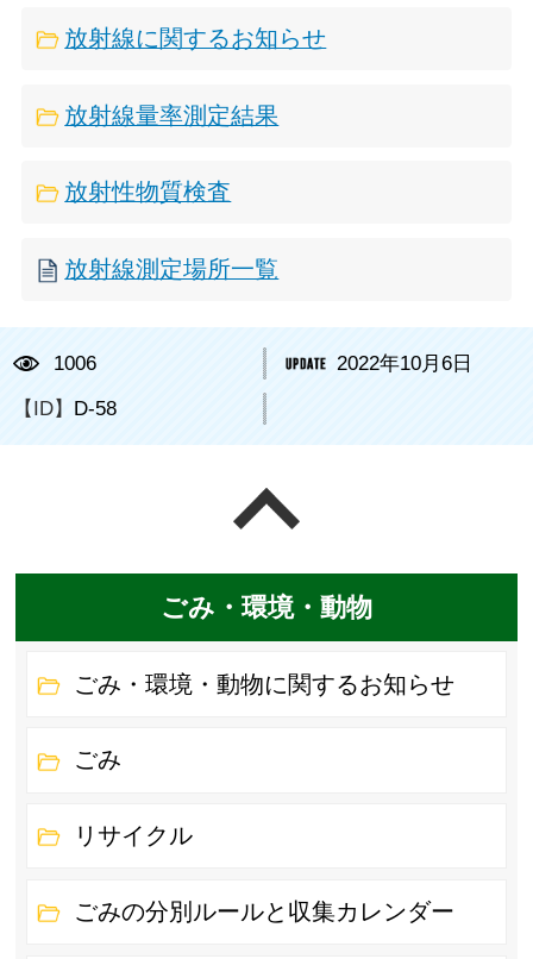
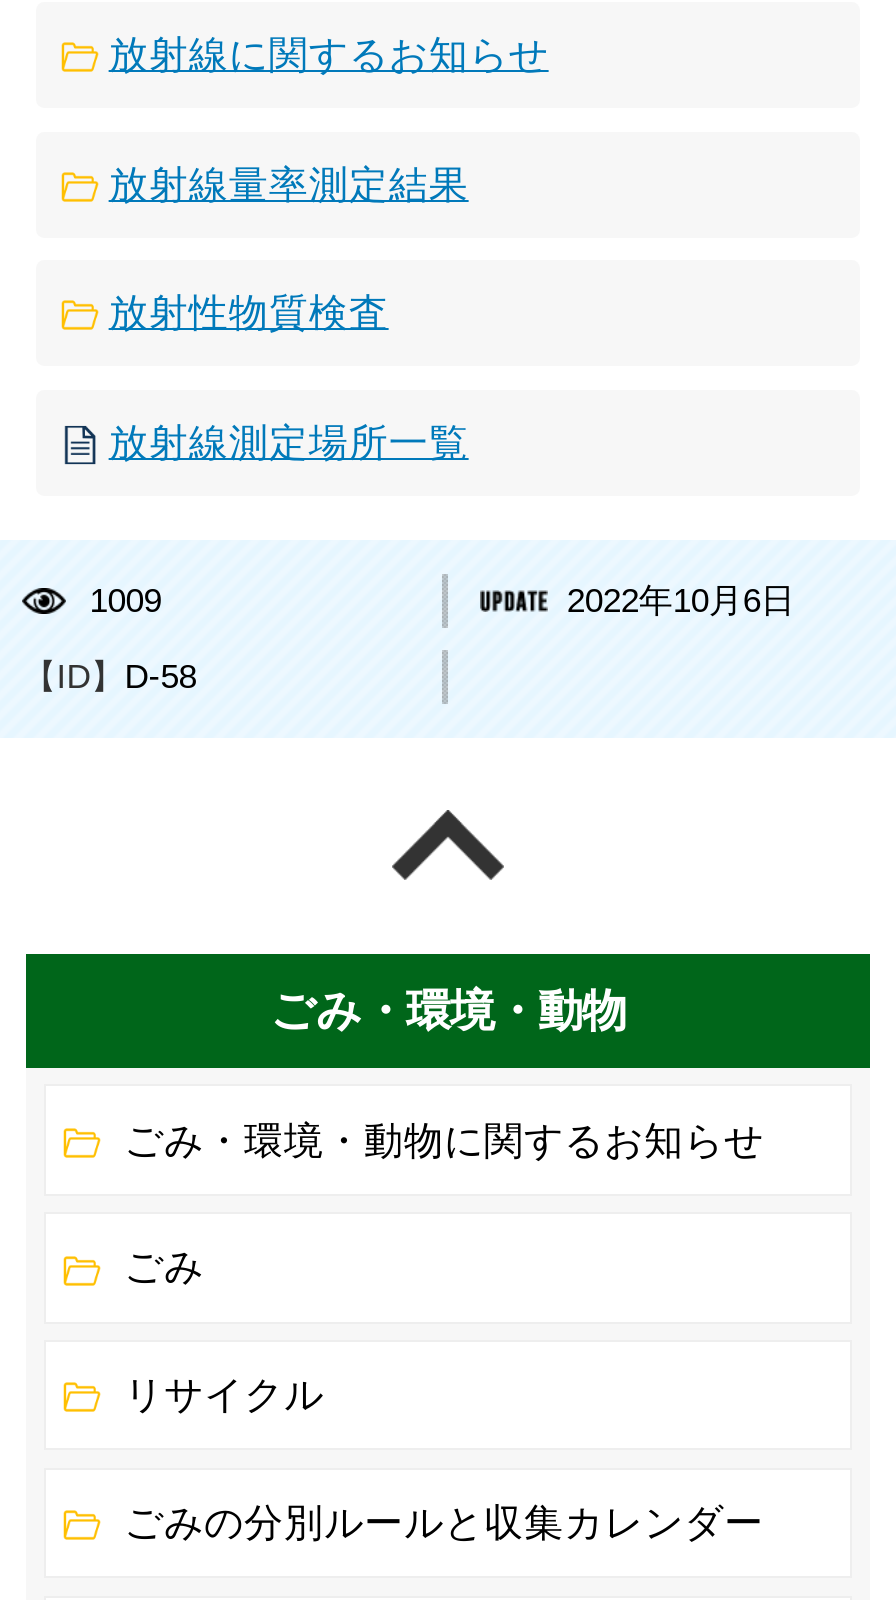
- 1006
+ 1009
